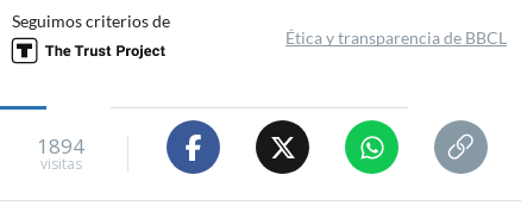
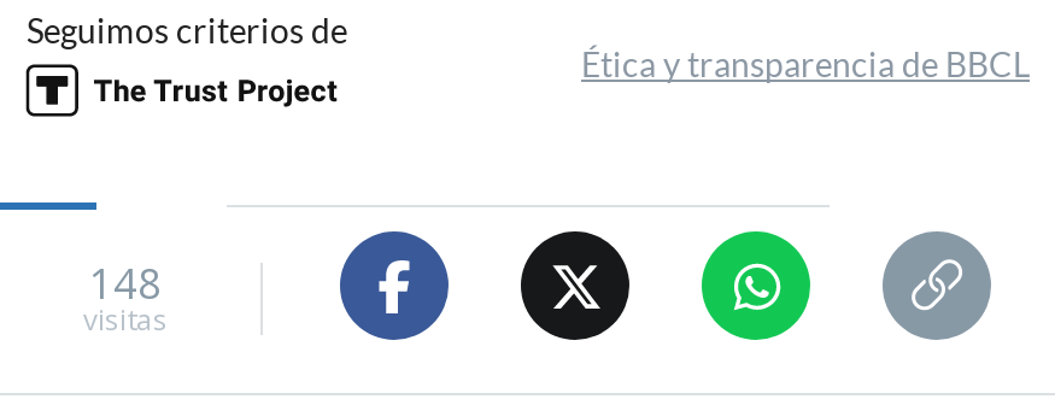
- 1894
+ 148
